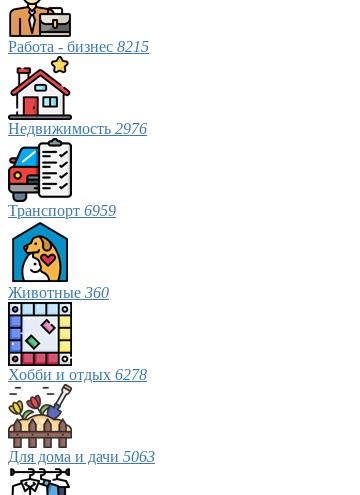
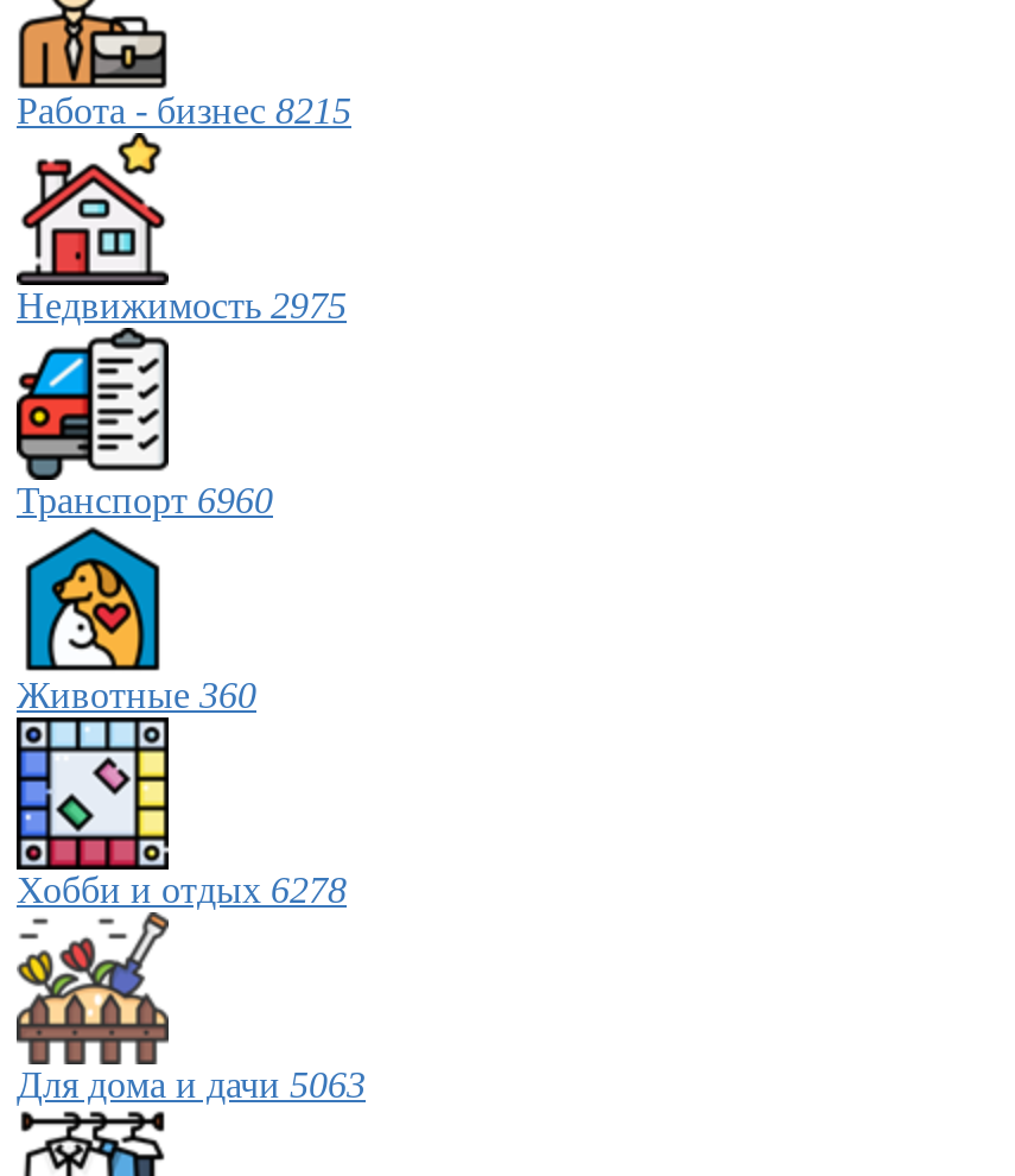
- Недвижимость 2976
+ Недвижимость 2975

- Транспорт 6959
+ Транспорт 6960
